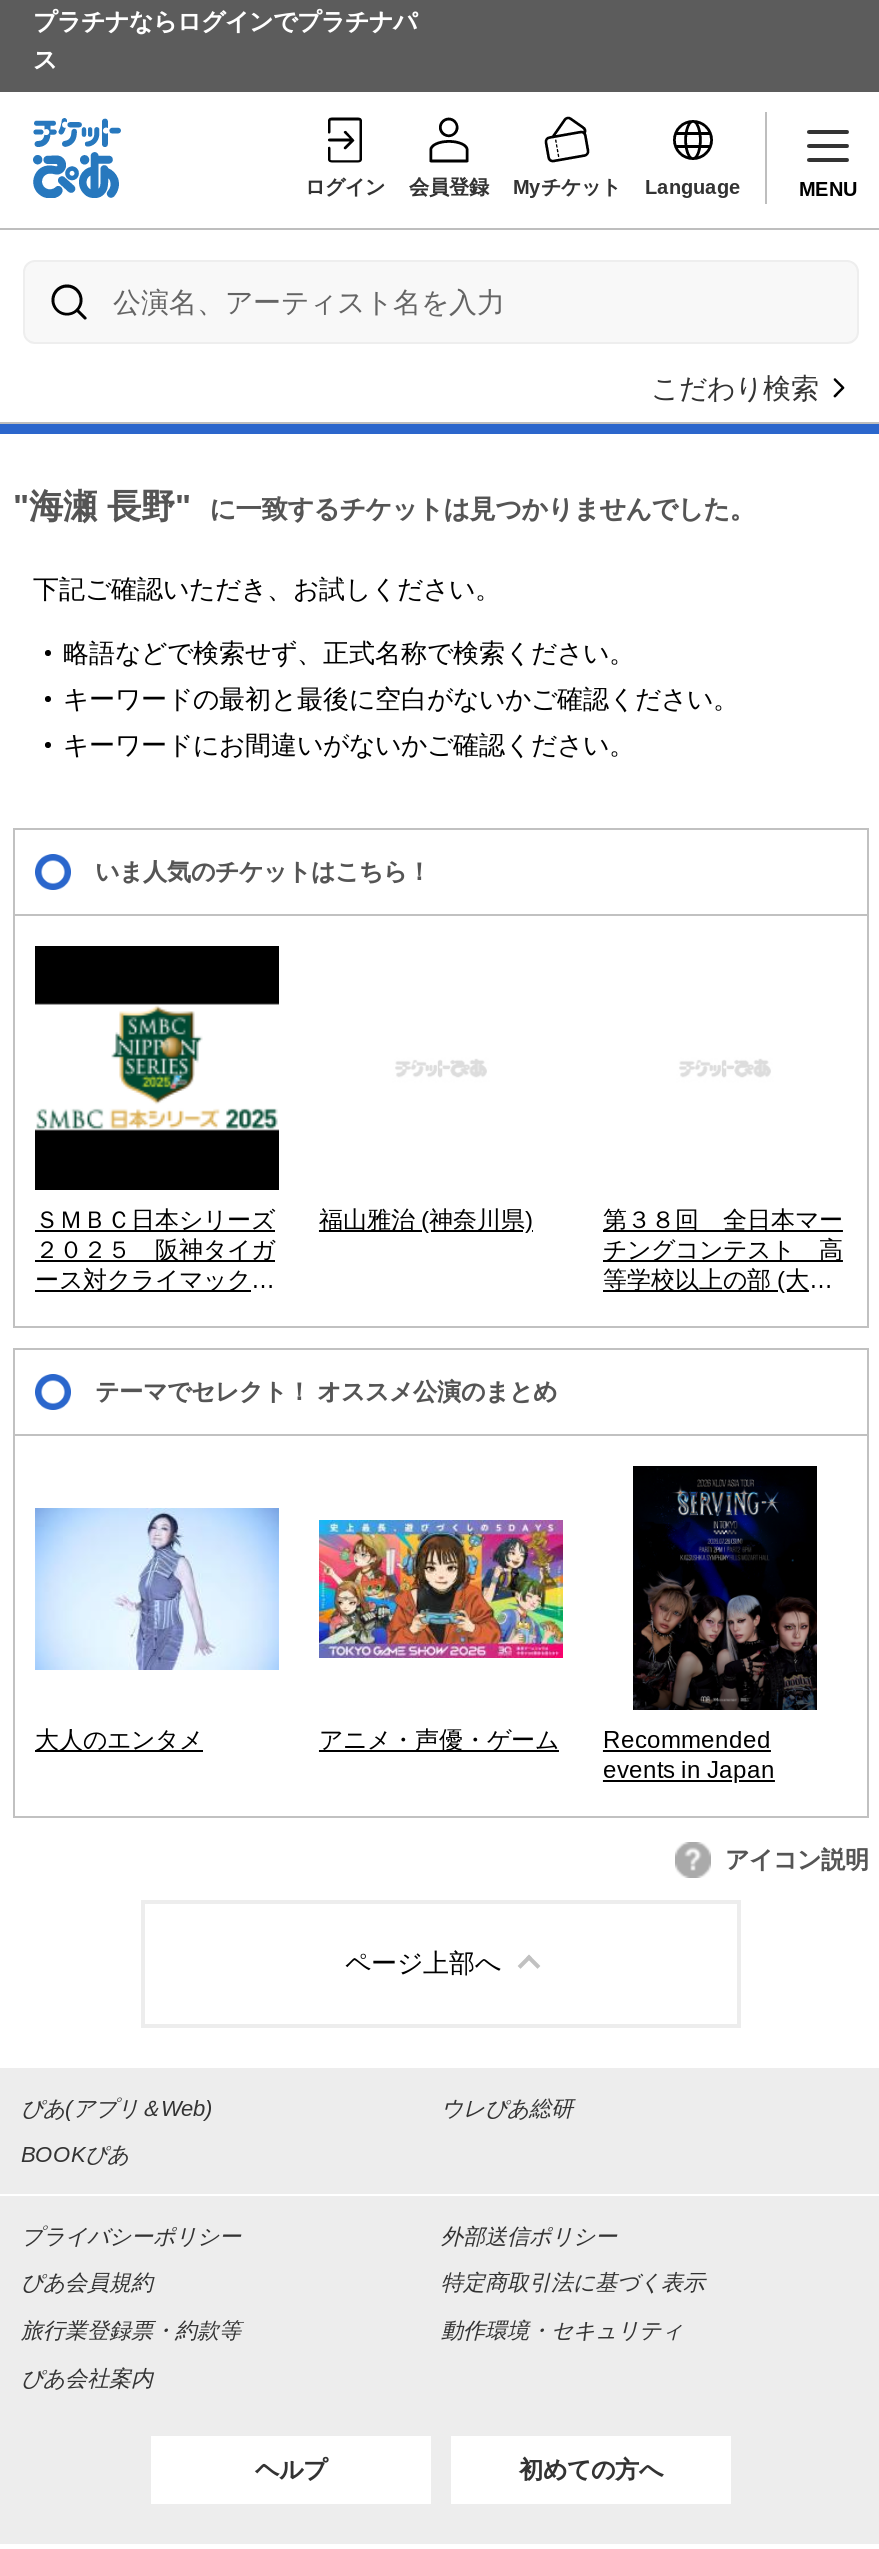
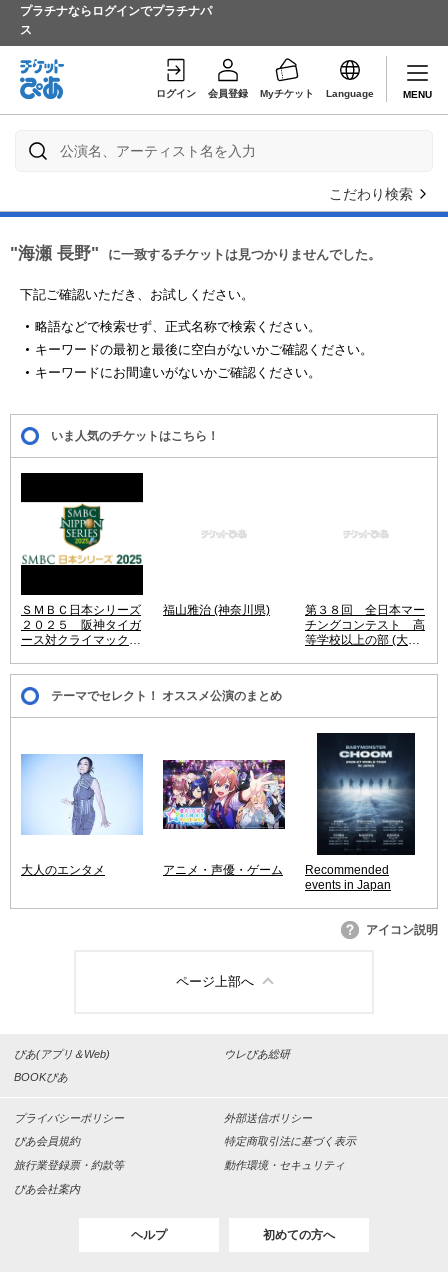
- [image]
+ [image]

- [image]
+ [image]
